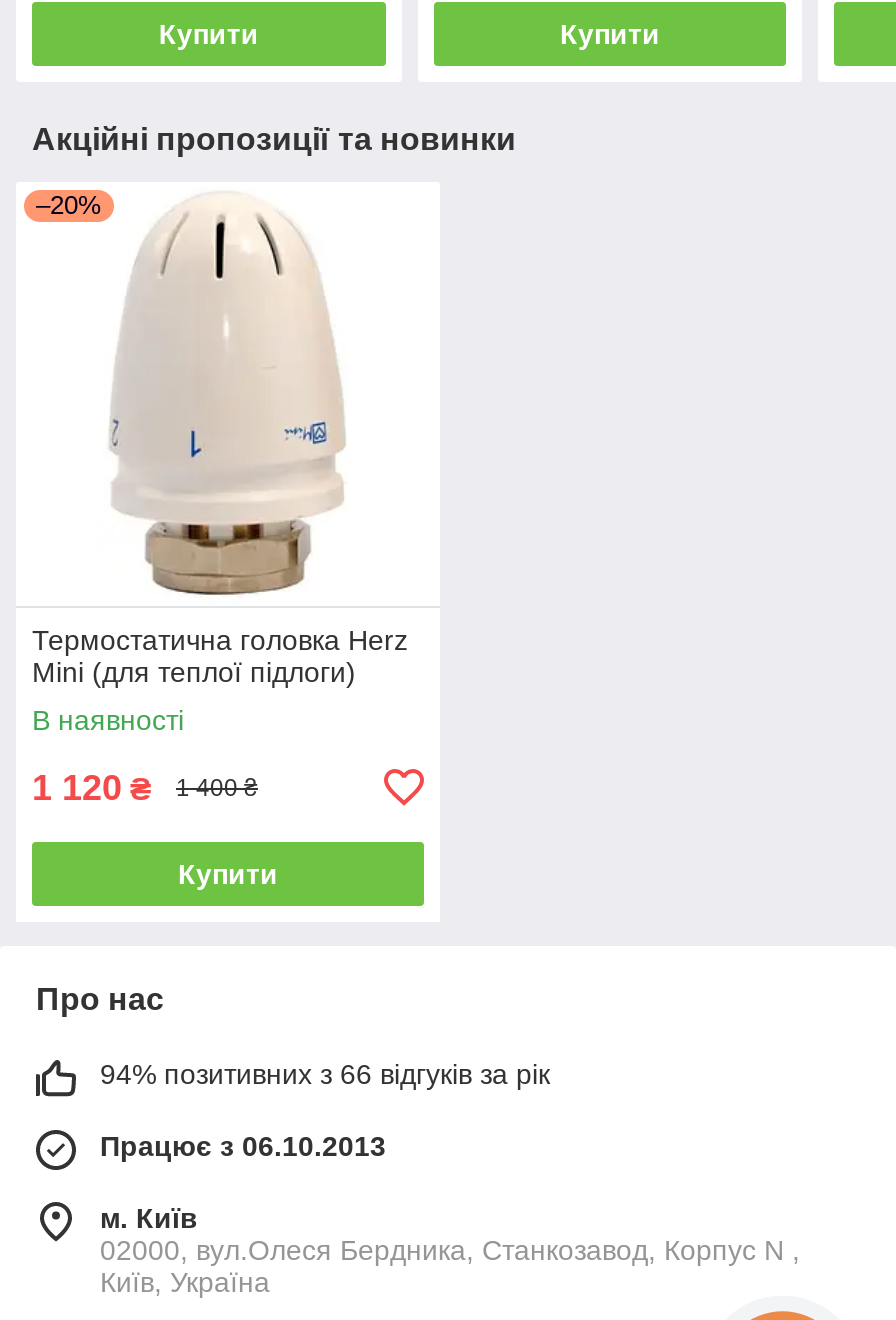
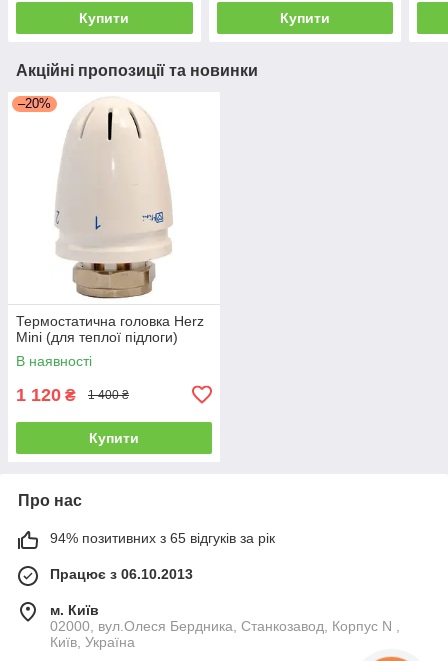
- 94% позитивних з 66 відгуків за рік
+ 94% позитивних з 65 відгуків за рік
